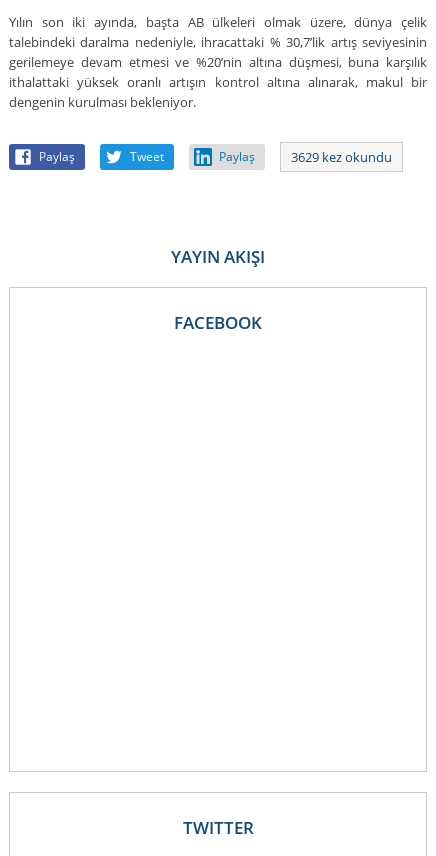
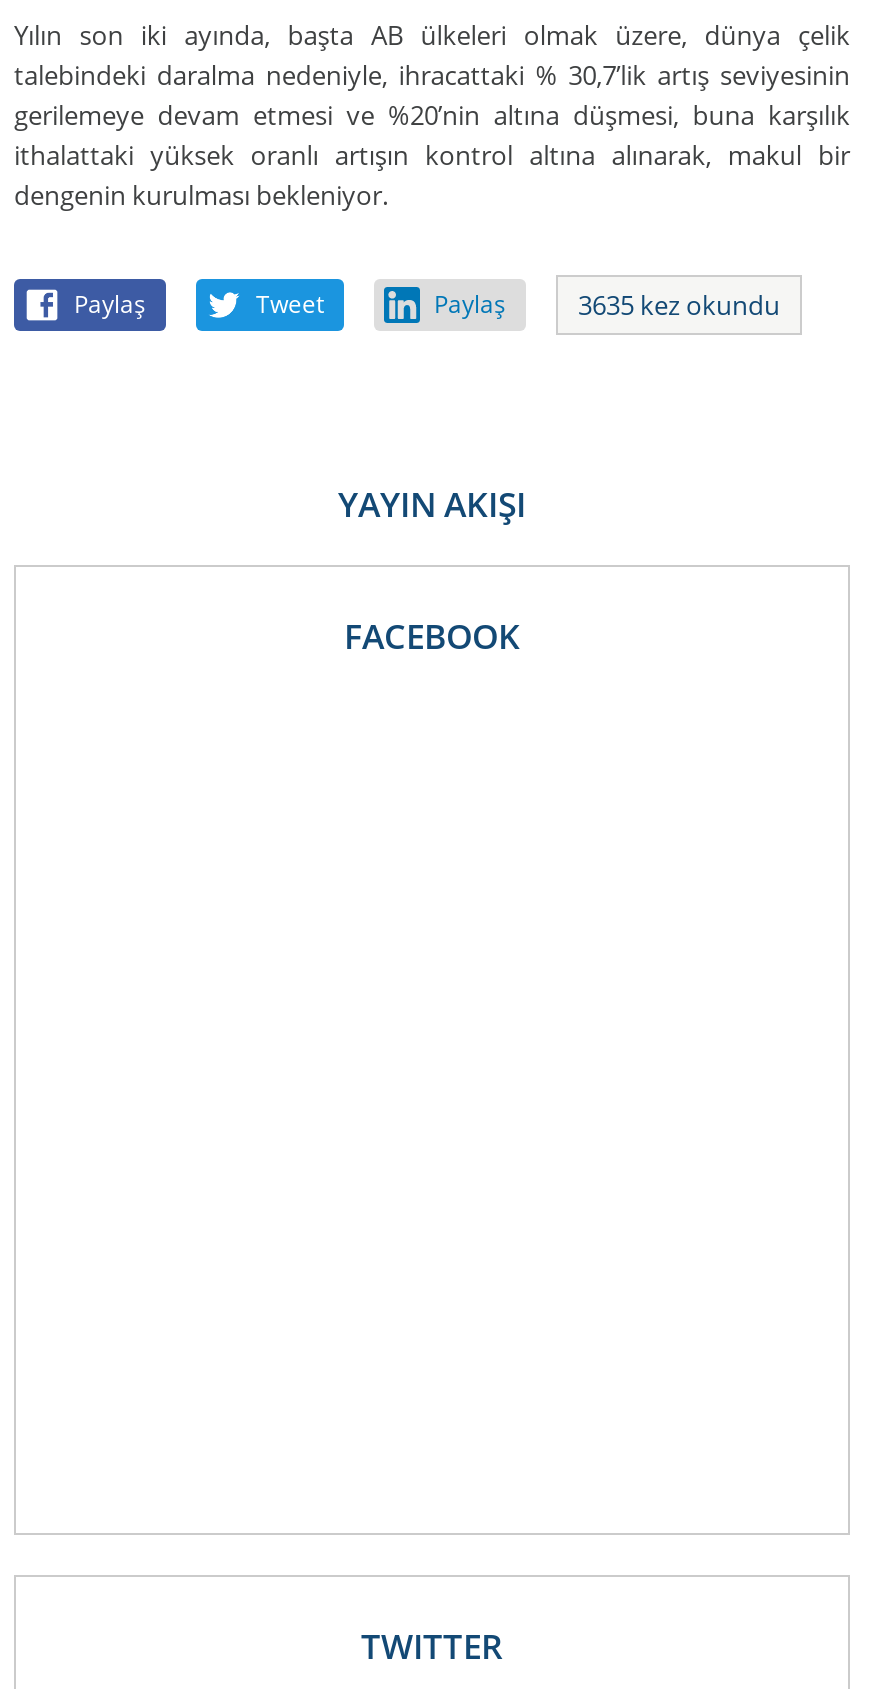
- 3629 kez okundu
+ 3635 kez okundu
